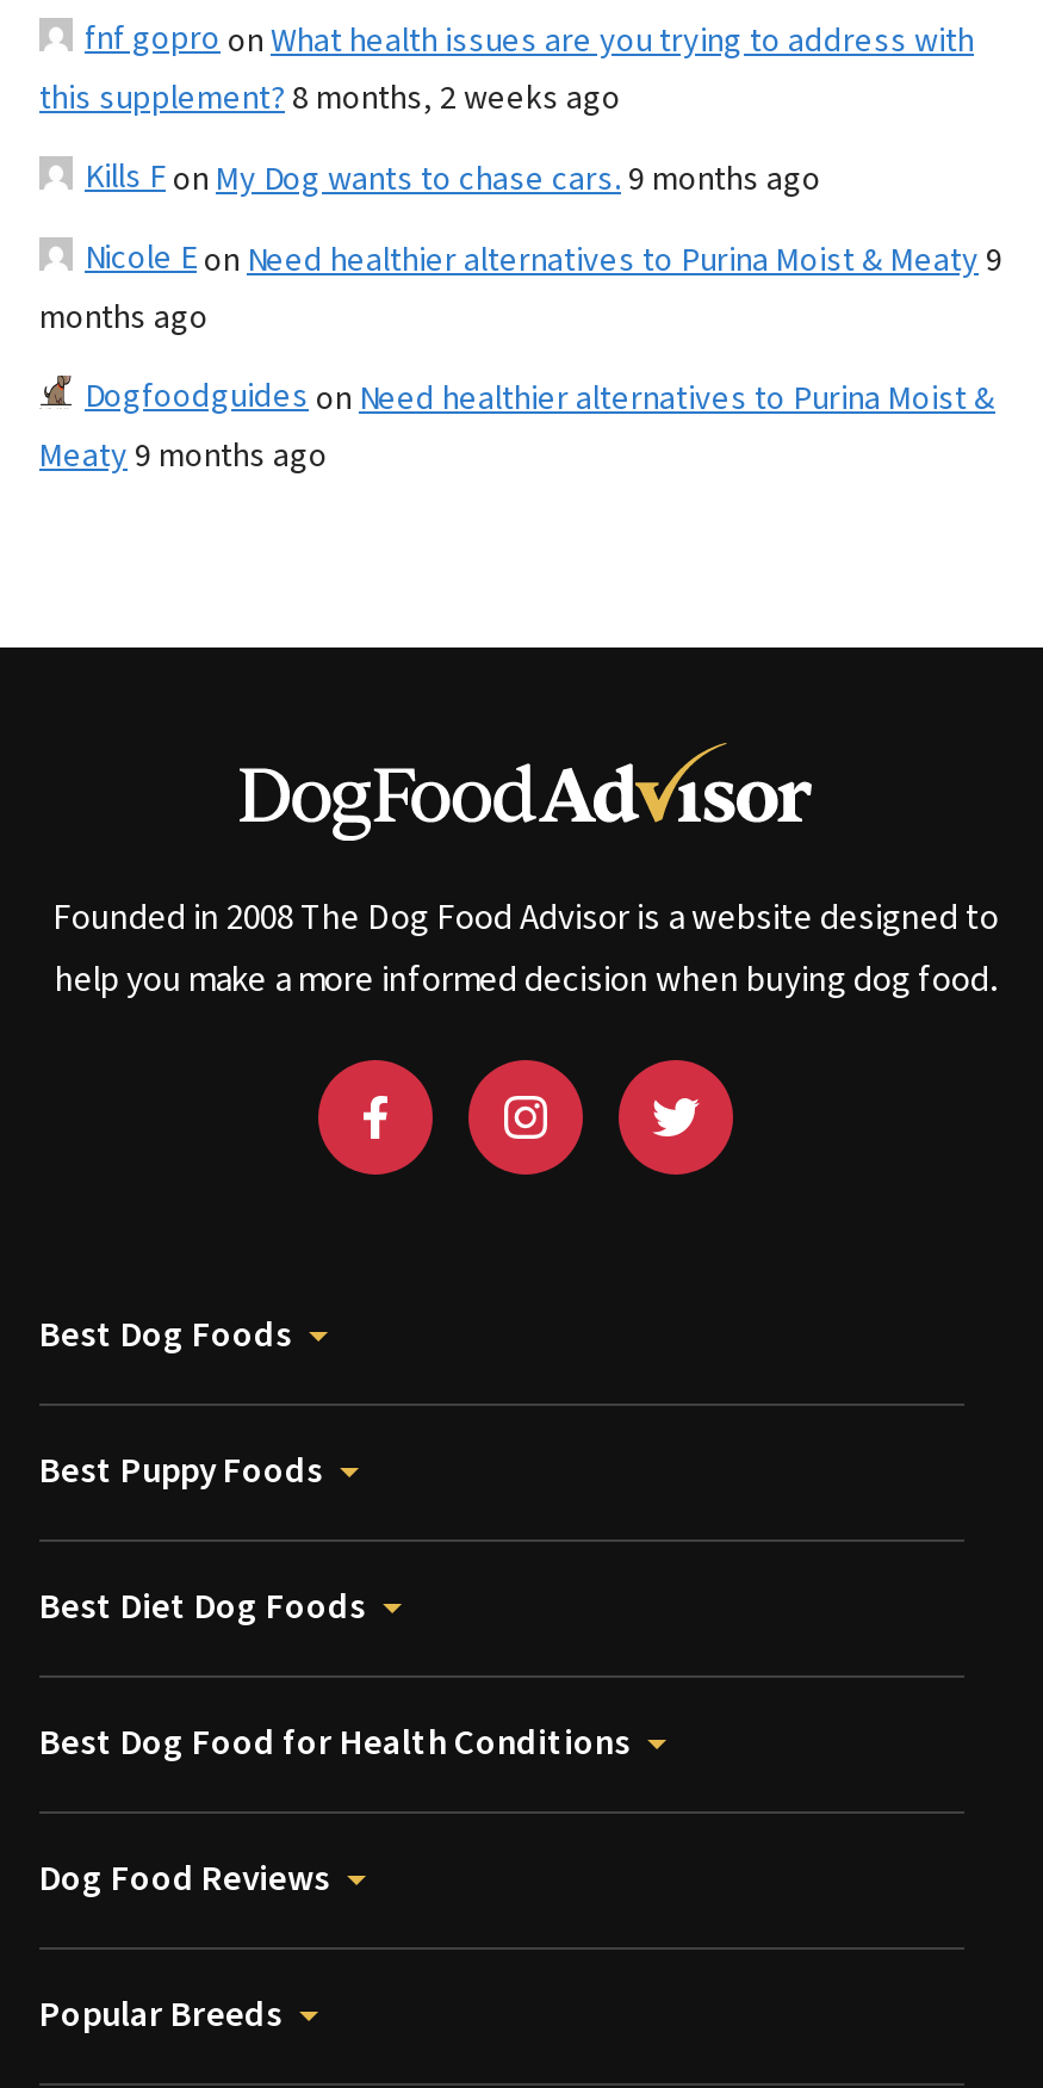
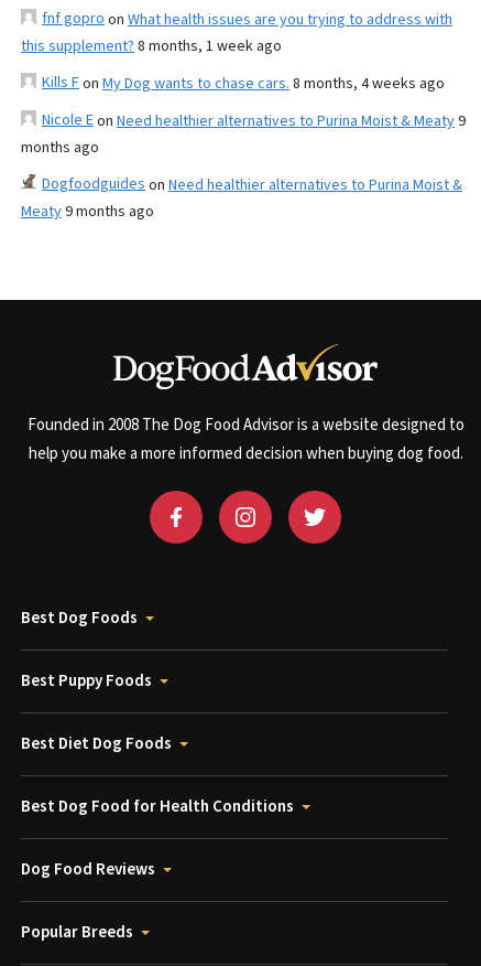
- this supplement? 8 months, 2 weeks ago
+ this supplement? 8 months, 1 week ago

- Kills Fon My Dog wants to chase cars. 9 months ago
+ Kills Fon My Dog wants to chase cars. 8 months, 4 weeks ago
